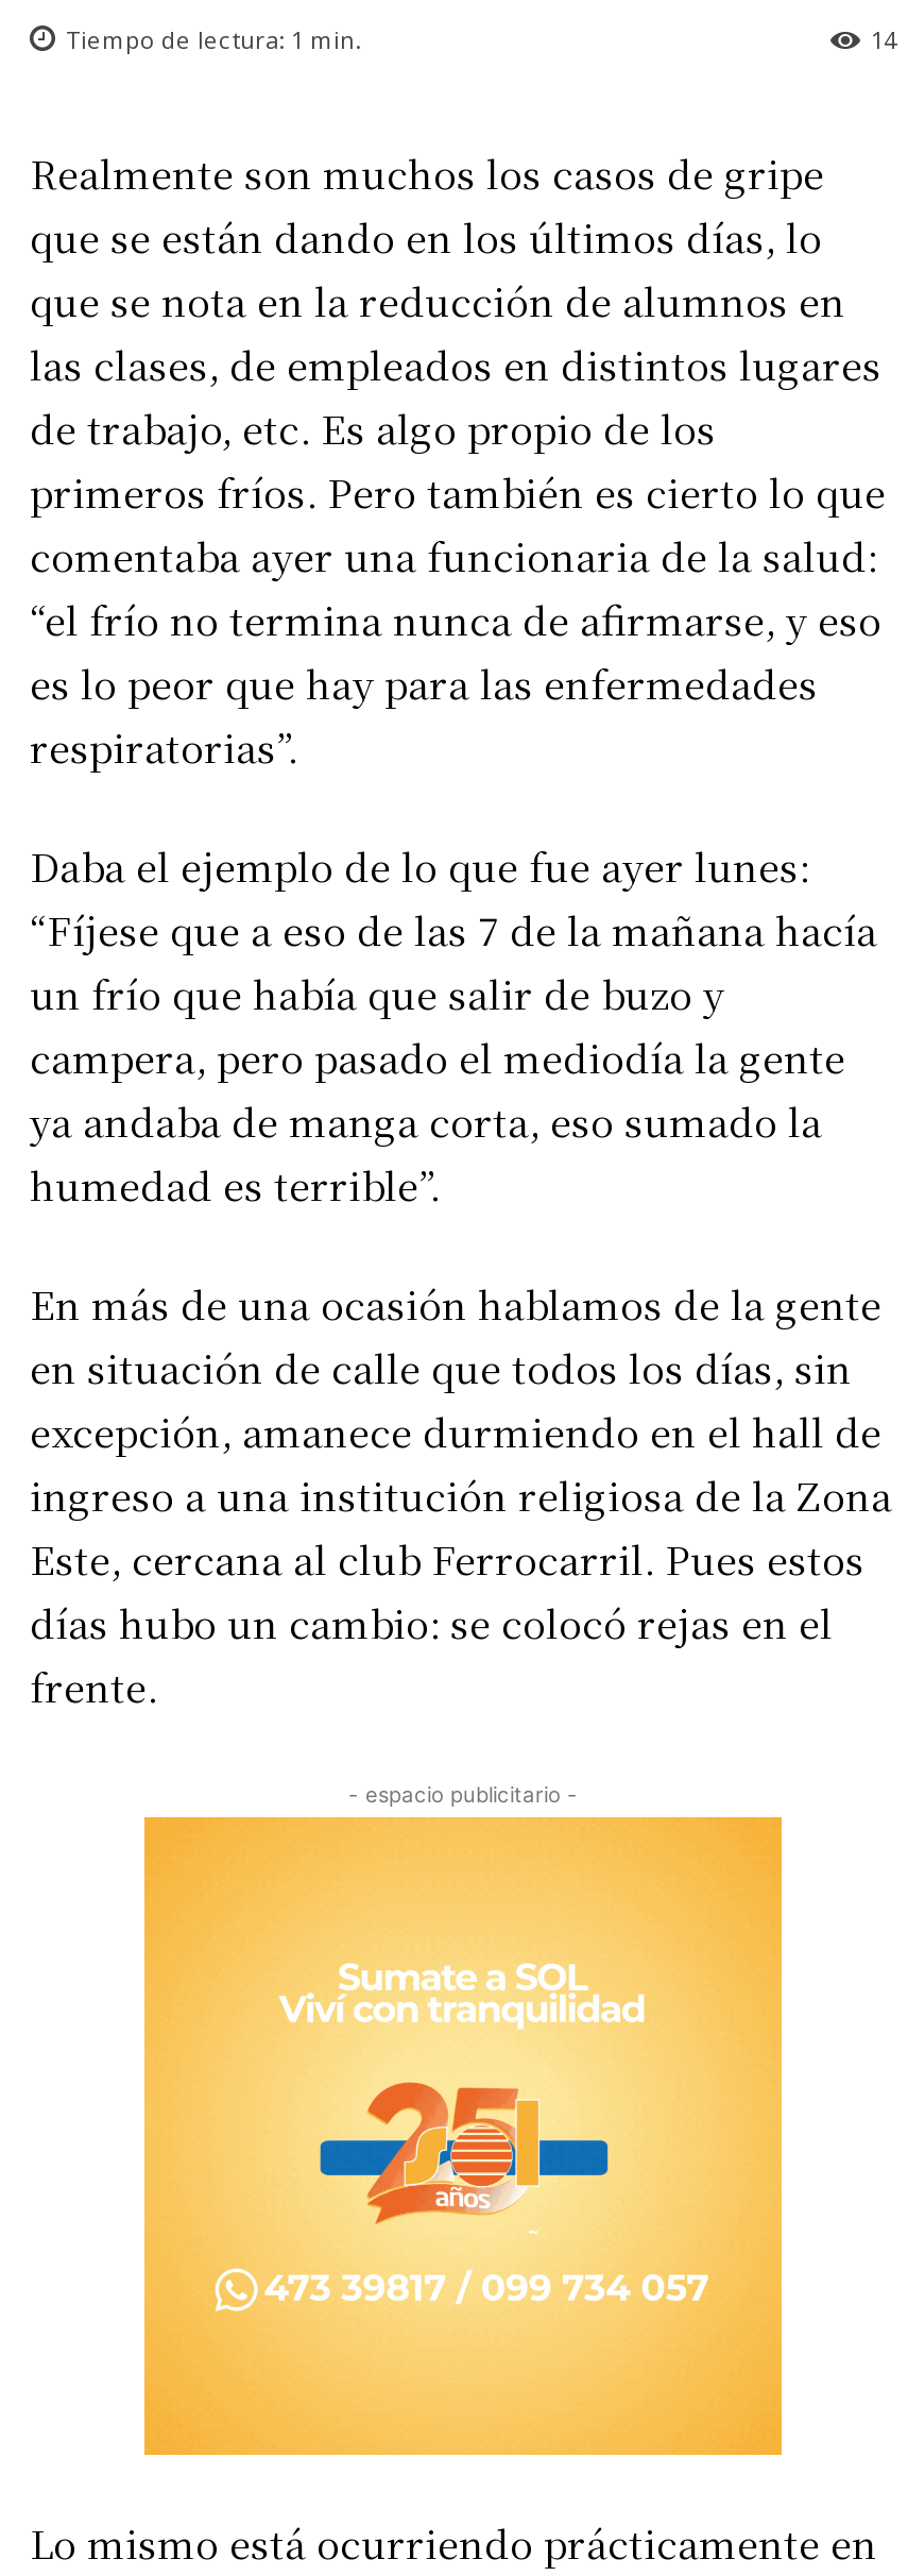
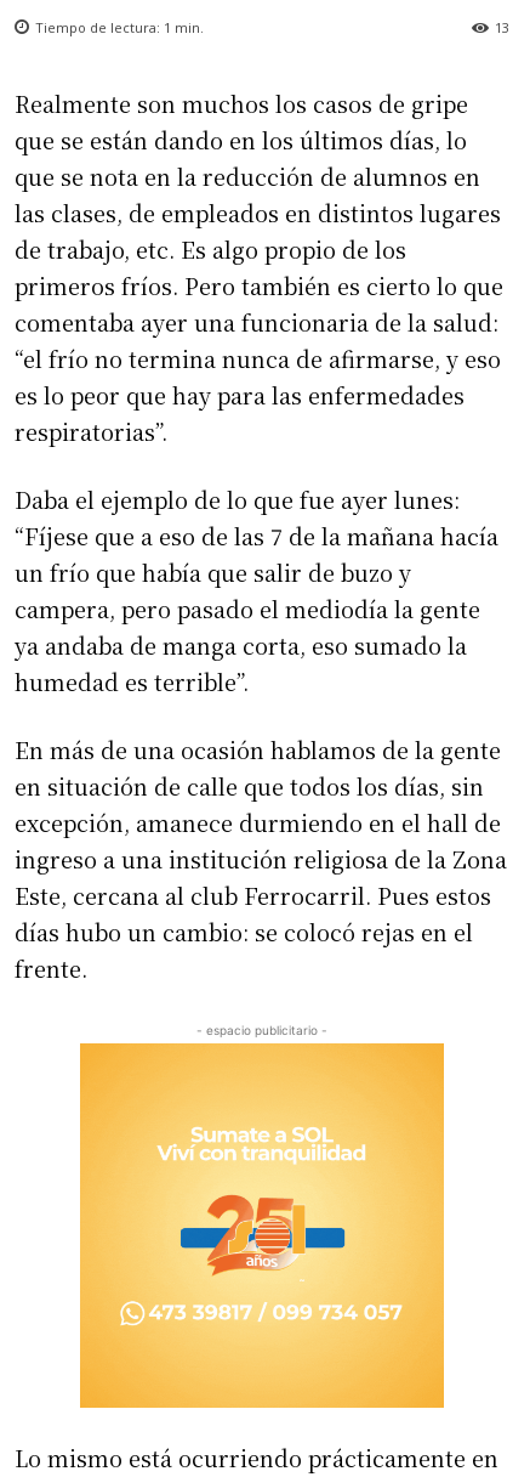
- 14
+ 13
